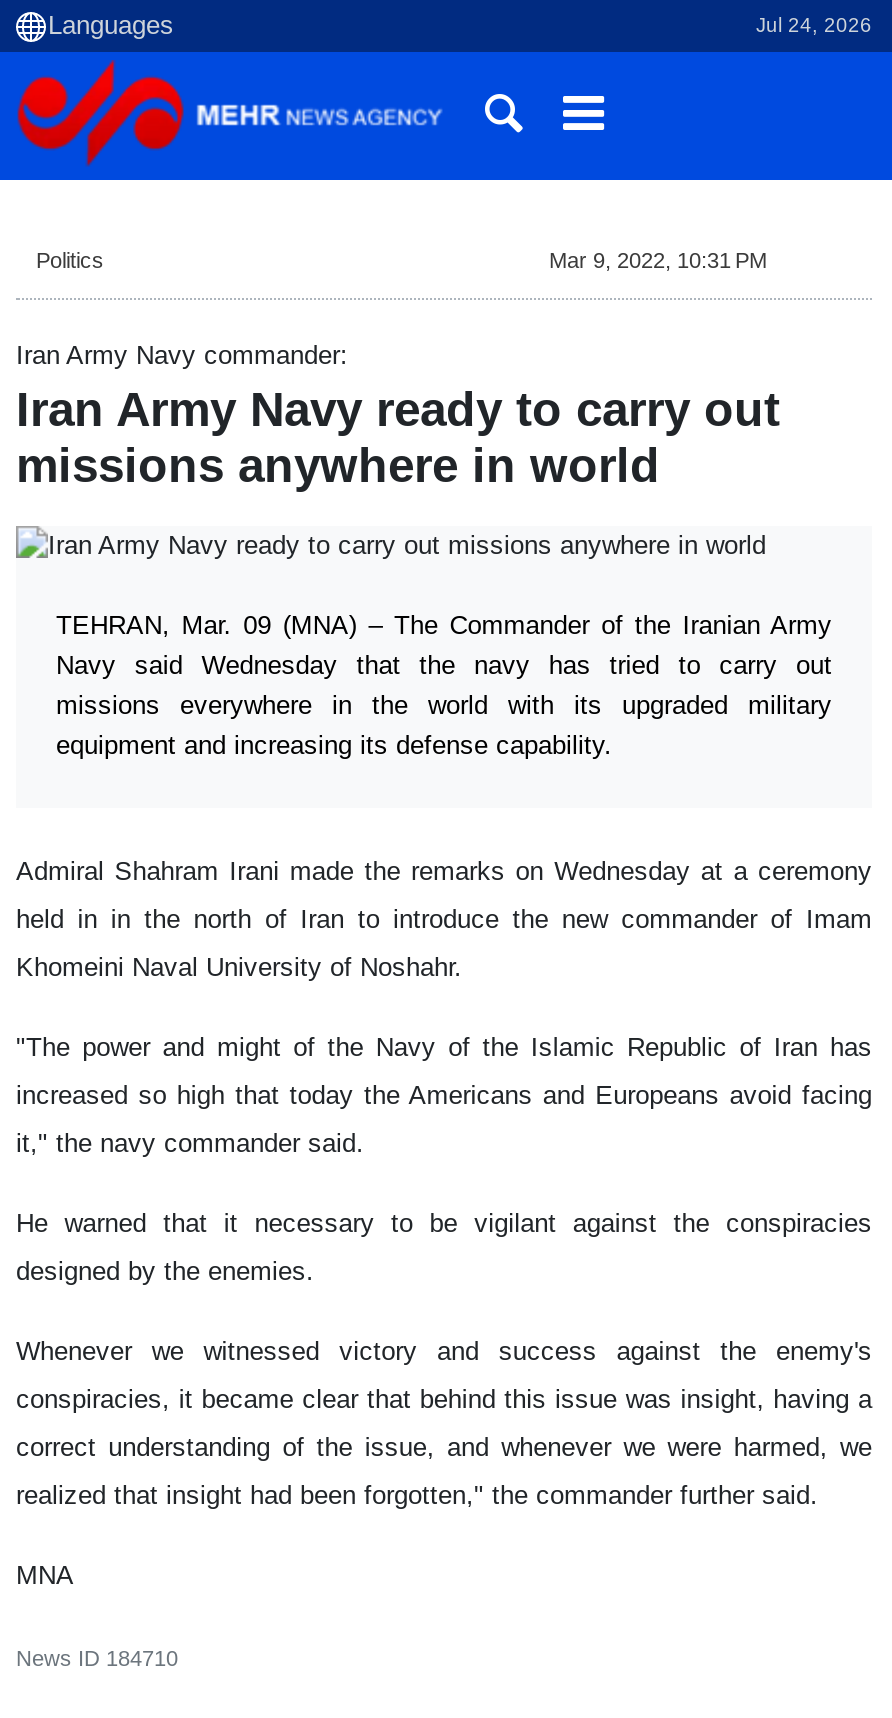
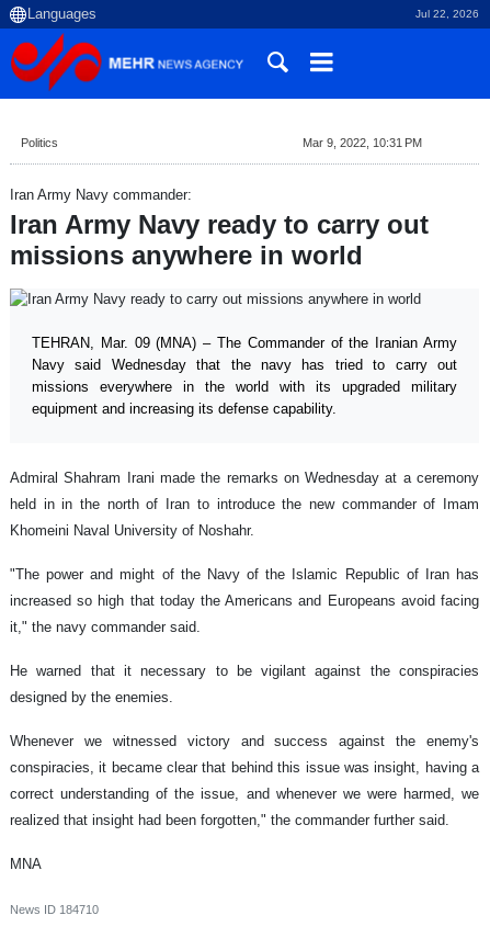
- Jul 24, 2026
+ Jul 22, 2026
